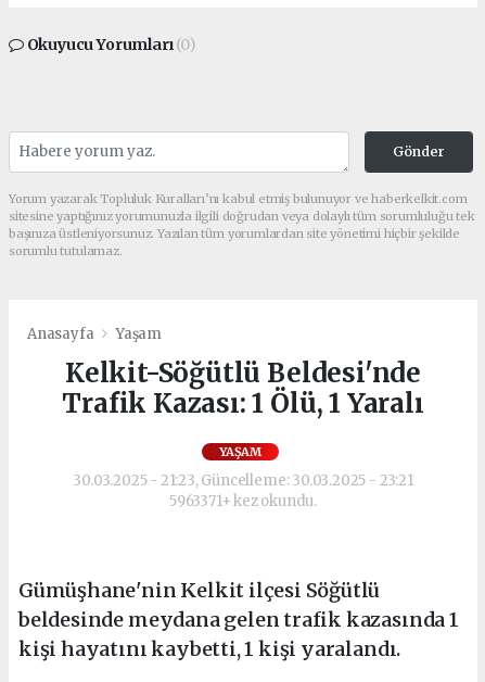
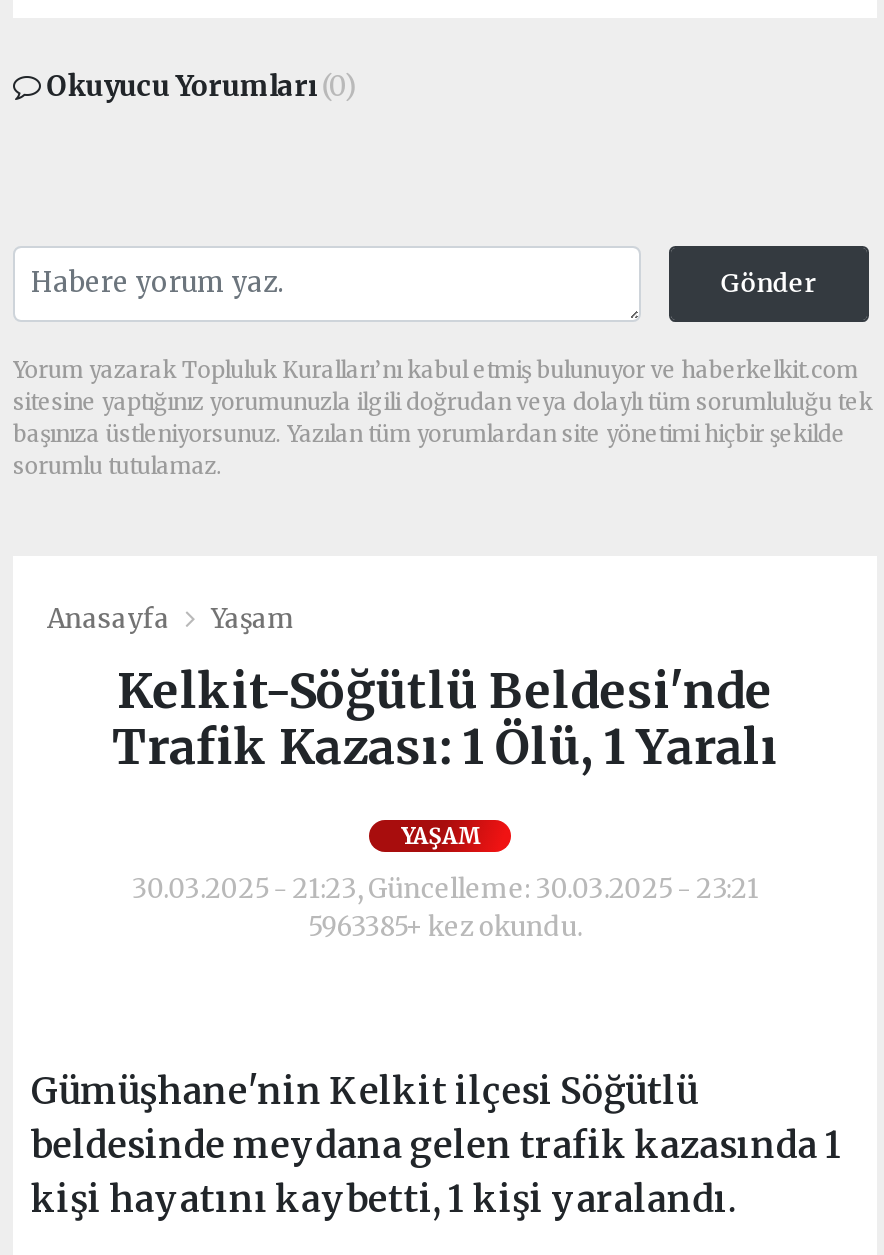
- 5963371+ kez okundu.
+ 5963385+ kez okundu.
